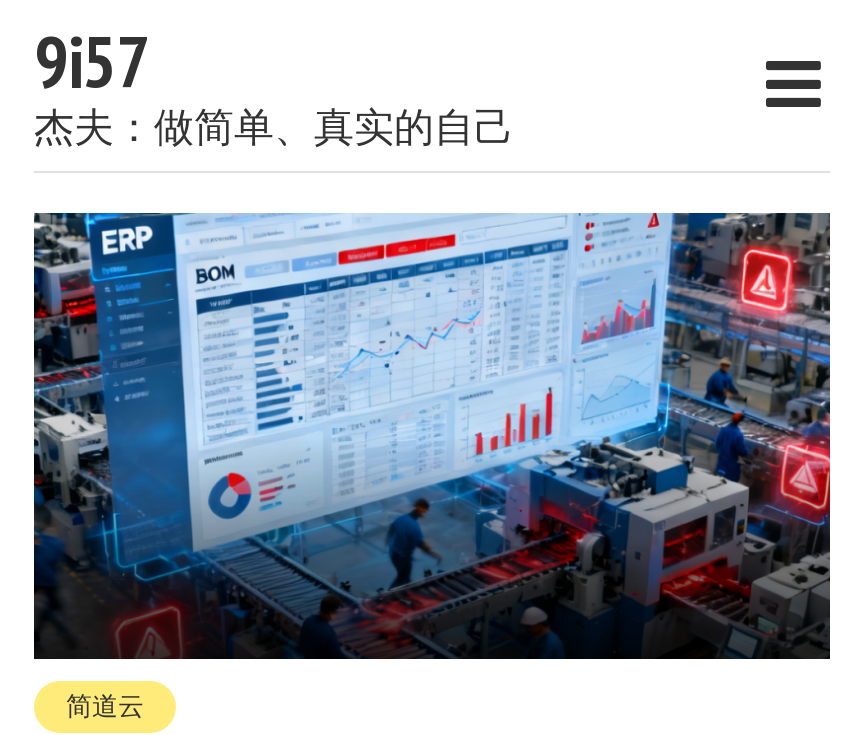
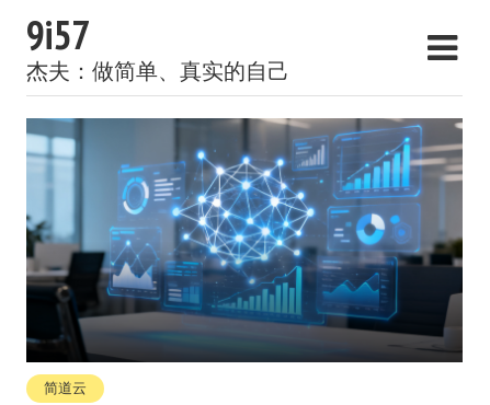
- [image]
+ [image]
